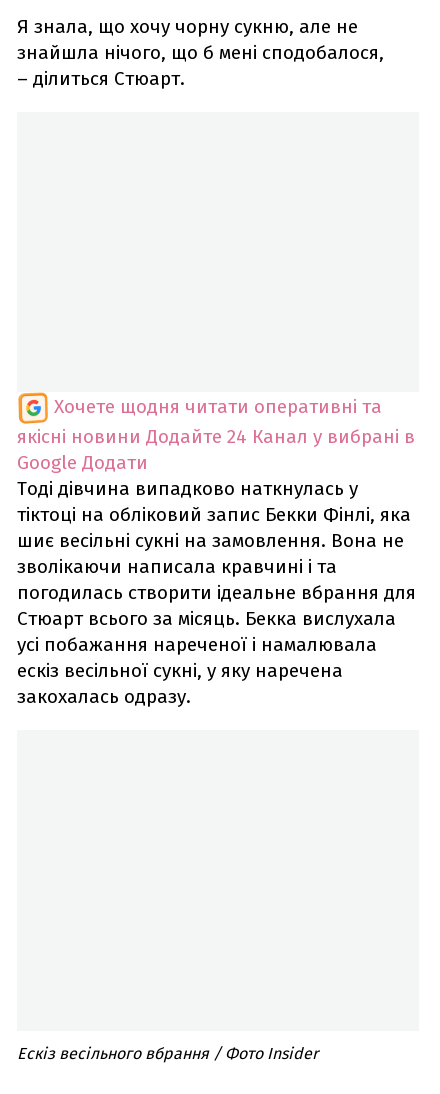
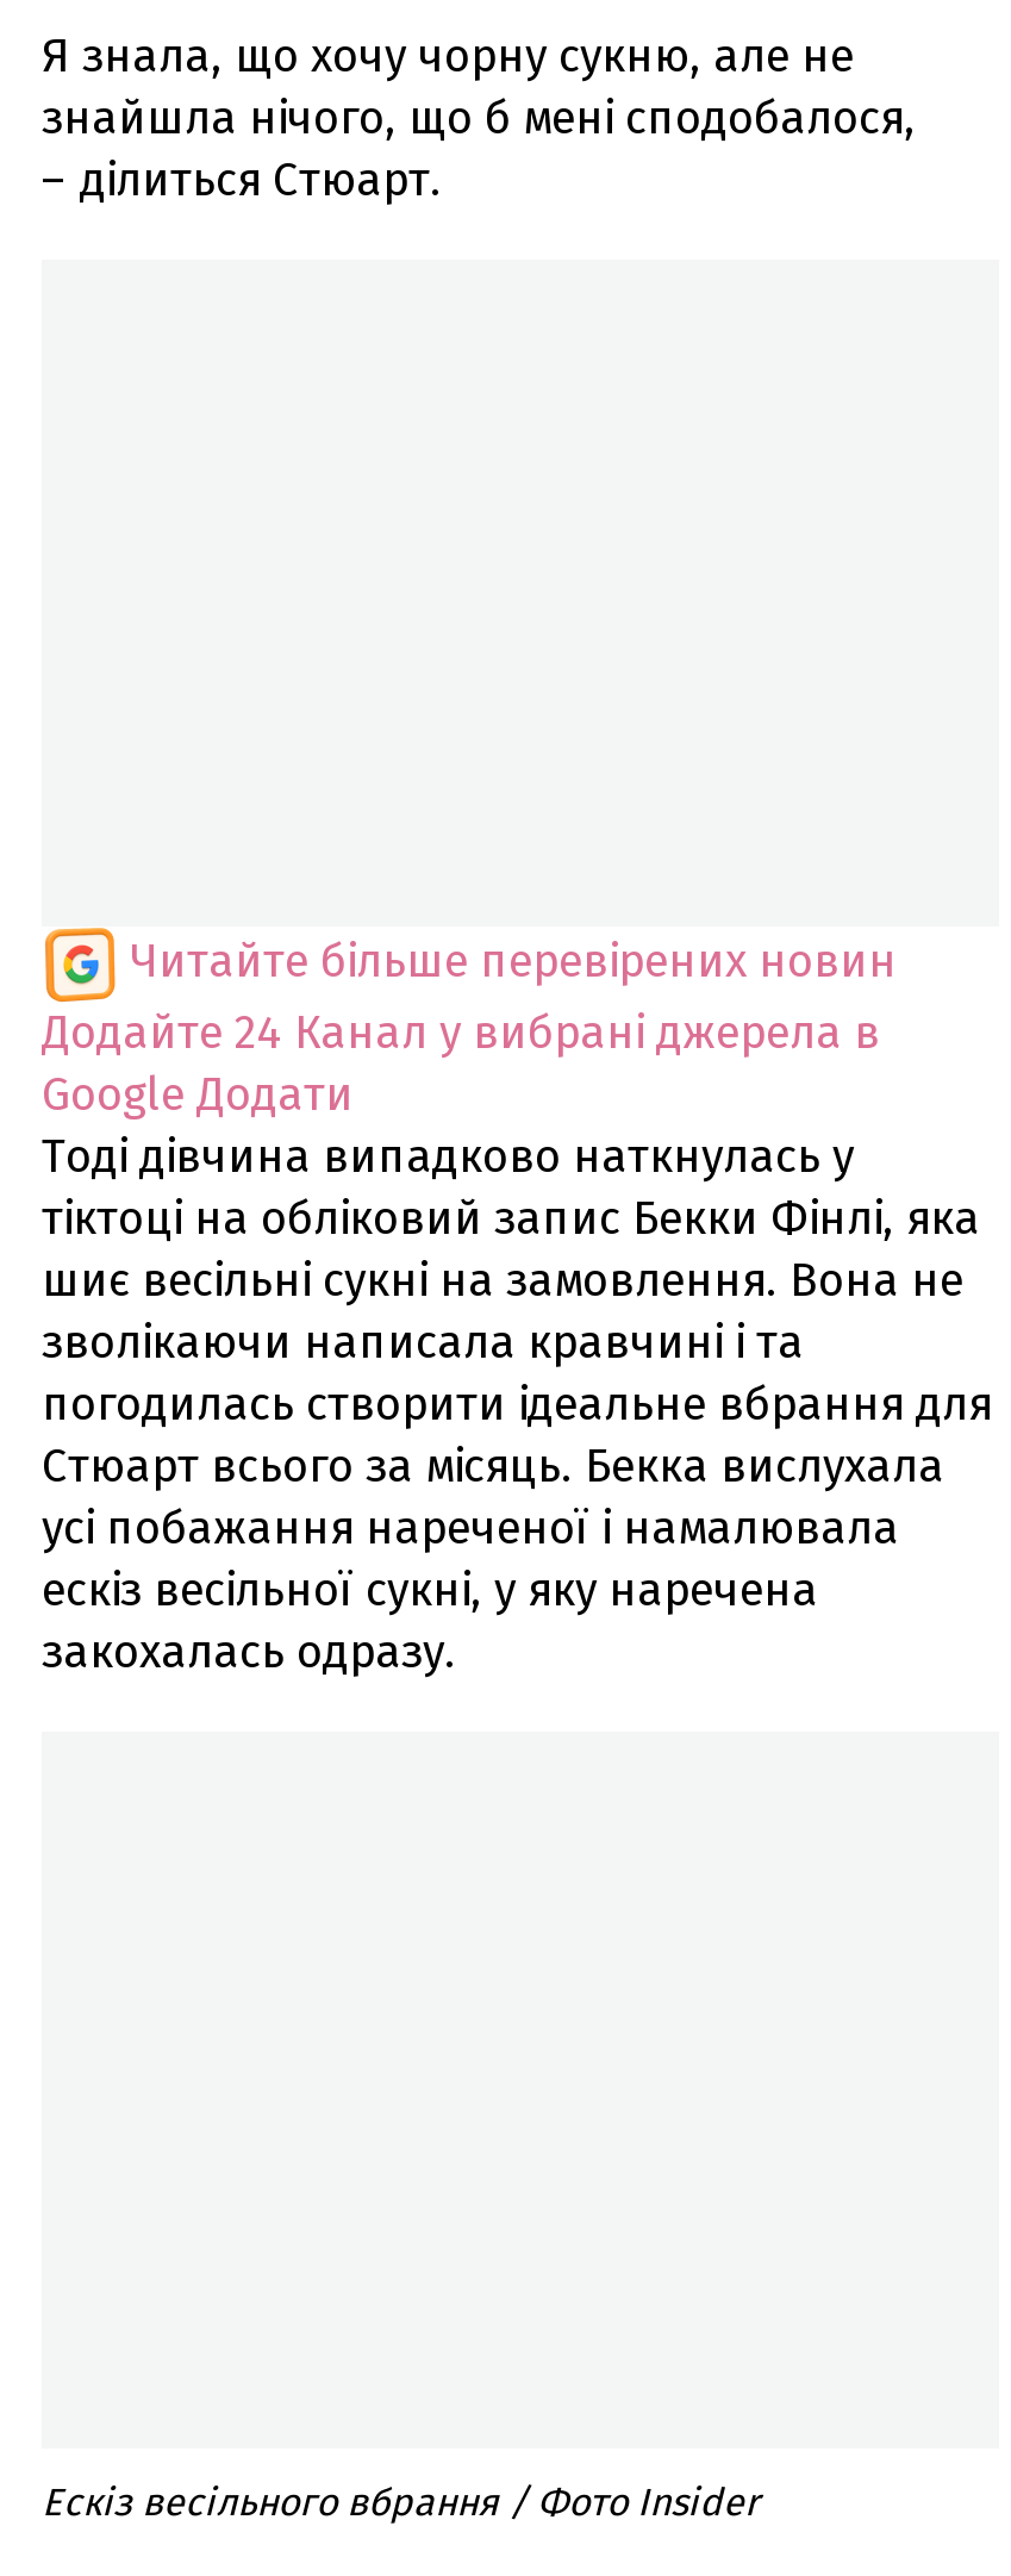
- Хочете щодня читати оперативні та
- якісні новини Додайте 24 Канал у вибрані в
+ Читайте більше перевірених новин
+ Додайте 24 Канал у вибрані джерела в
